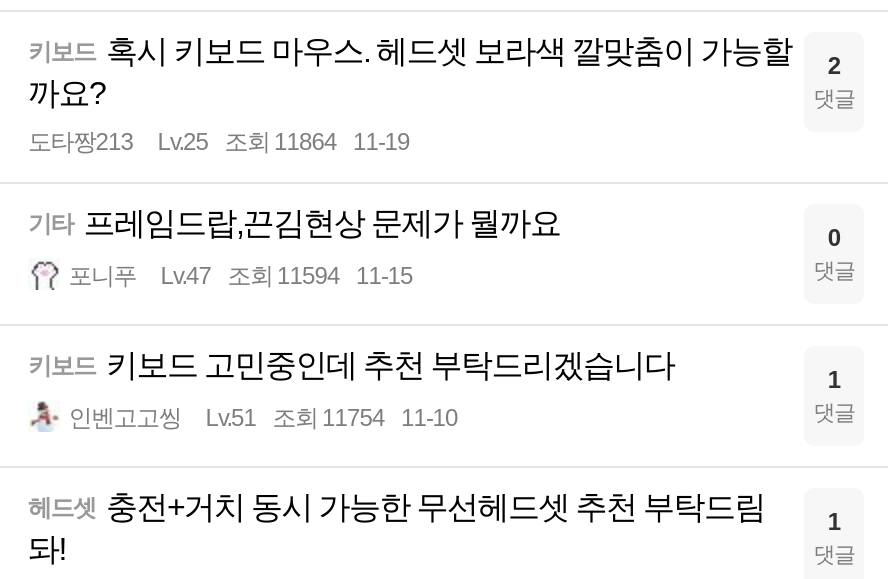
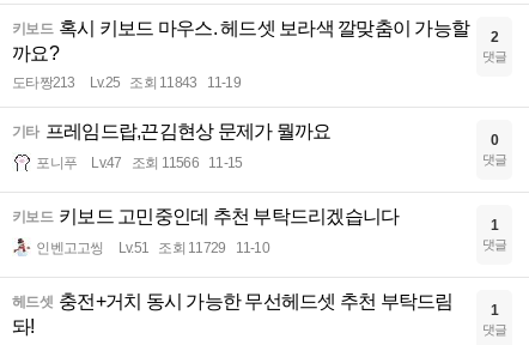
- 도타짱213 Lv.25 조회 11864 11-19
+ 도타짱213 Lv.25 조회 11843 11-19

- 포니푸 Lv.47 조회 11594 11-15
+ 포니푸 Lv.47 조회 11566 11-15

- 인벤고고씽 Lv.51 조회 11754 11-10
+ 인벤고고씽 Lv.51 조회 11729 11-10
